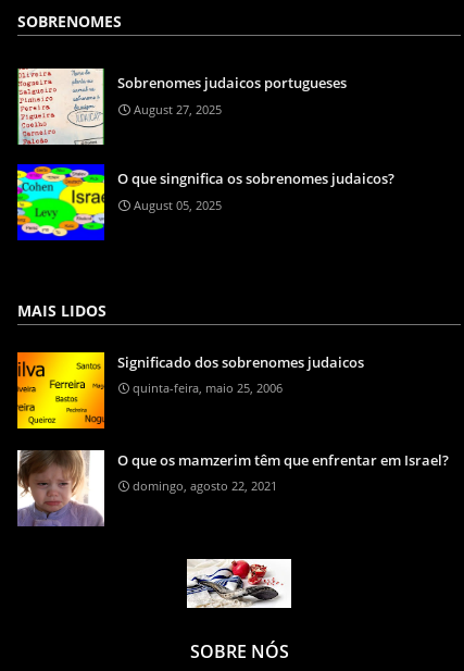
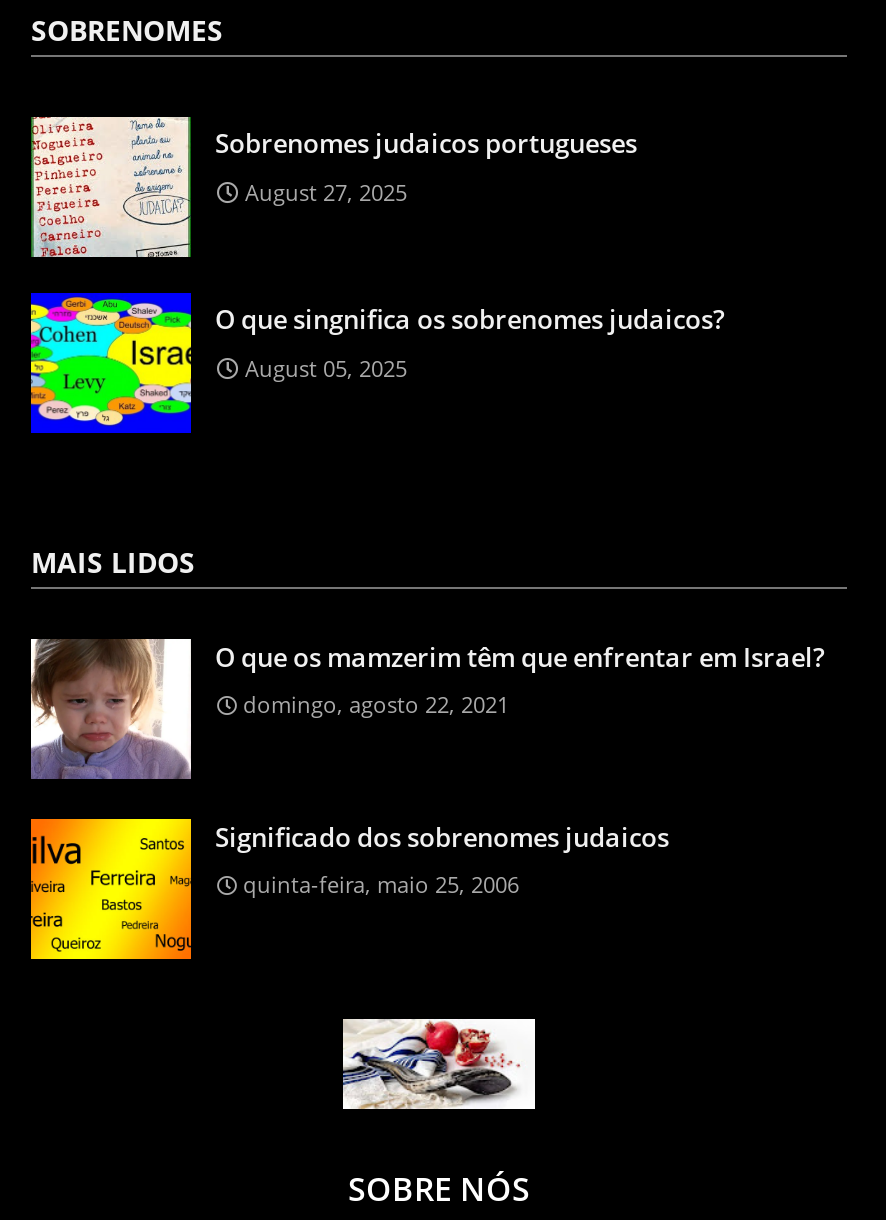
moved down: [image] | Significado dos sobrenomes judaicos | quinta-feira, maio 25, 2006

moved up: [image] | O que os mamzerim têm que enfrentar em Israel? | domingo, agosto 22, 2021
